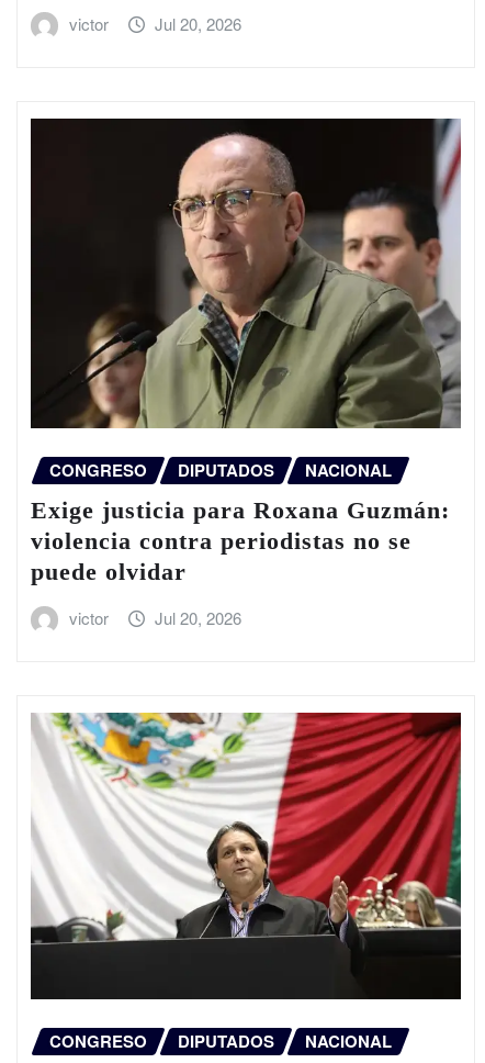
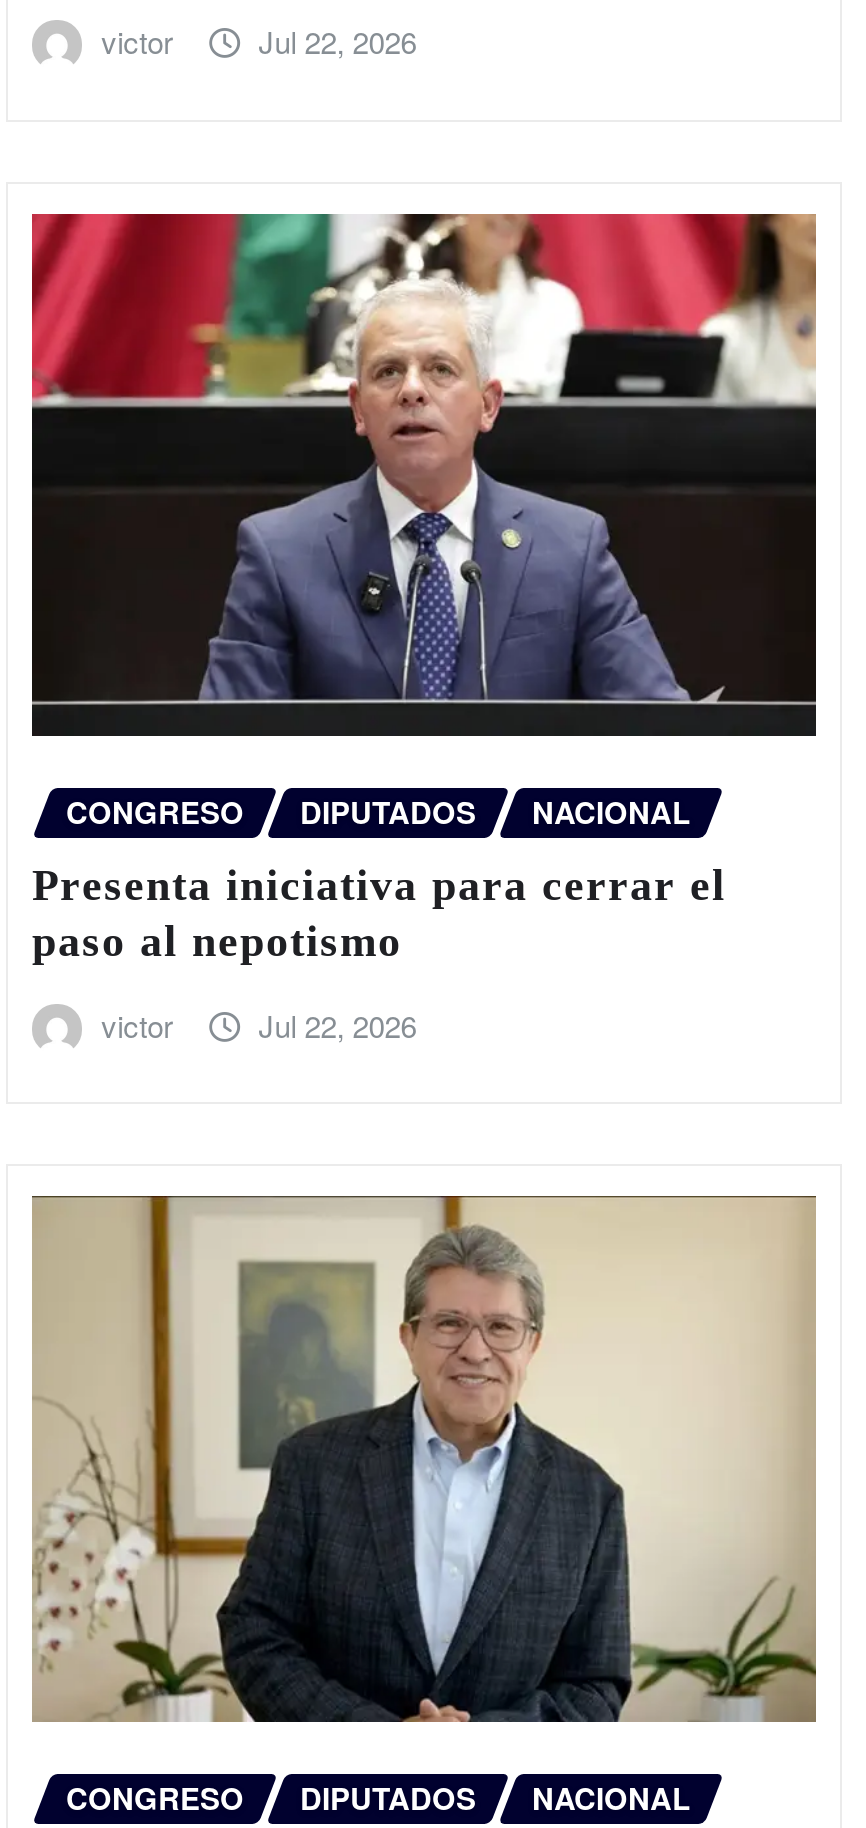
- Jul 20, 2026
+ Jul 22, 2026

- [image]
+ [image]

- Exige justicia para Roxana Guzmán:
- violencia contra periodistas no se
- puede olvidar
+ Presenta iniciativa para cerrar el
+ paso al nepotismo

- Jul 20, 2026
+ Jul 22, 2026

- [image]
+ [image]
